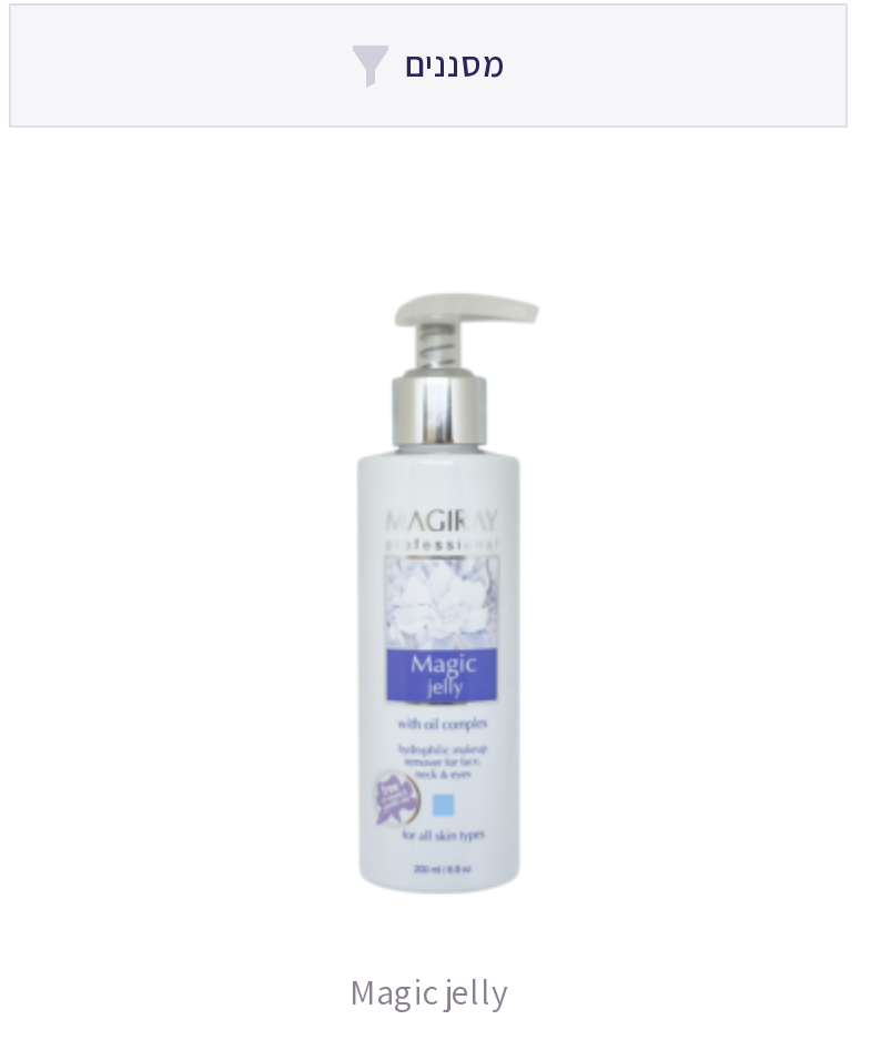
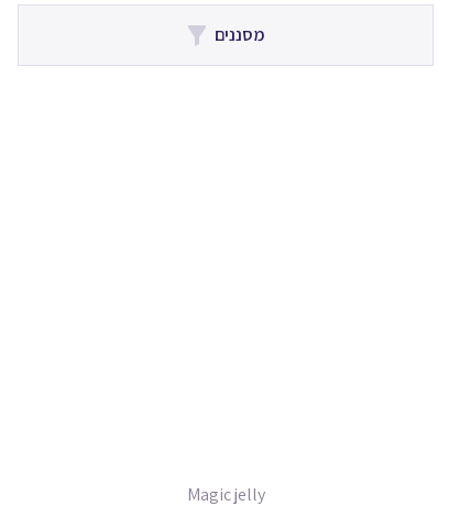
- [image]
